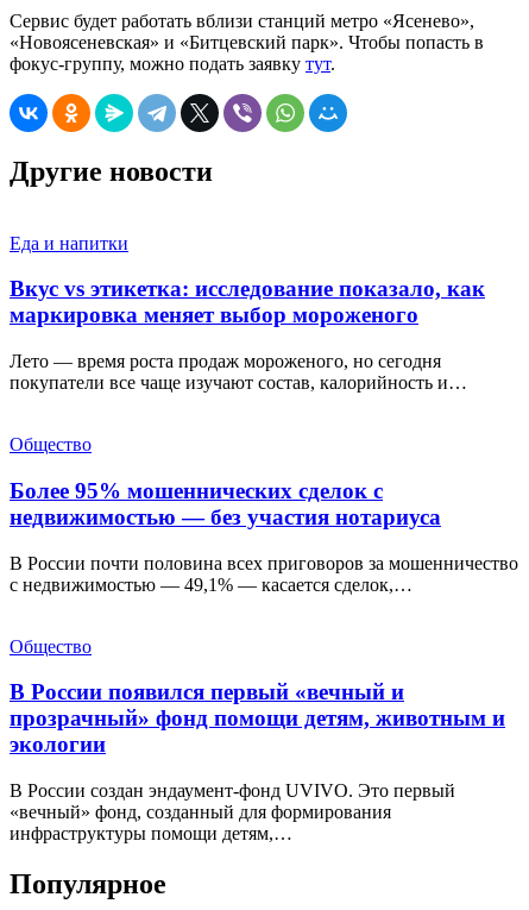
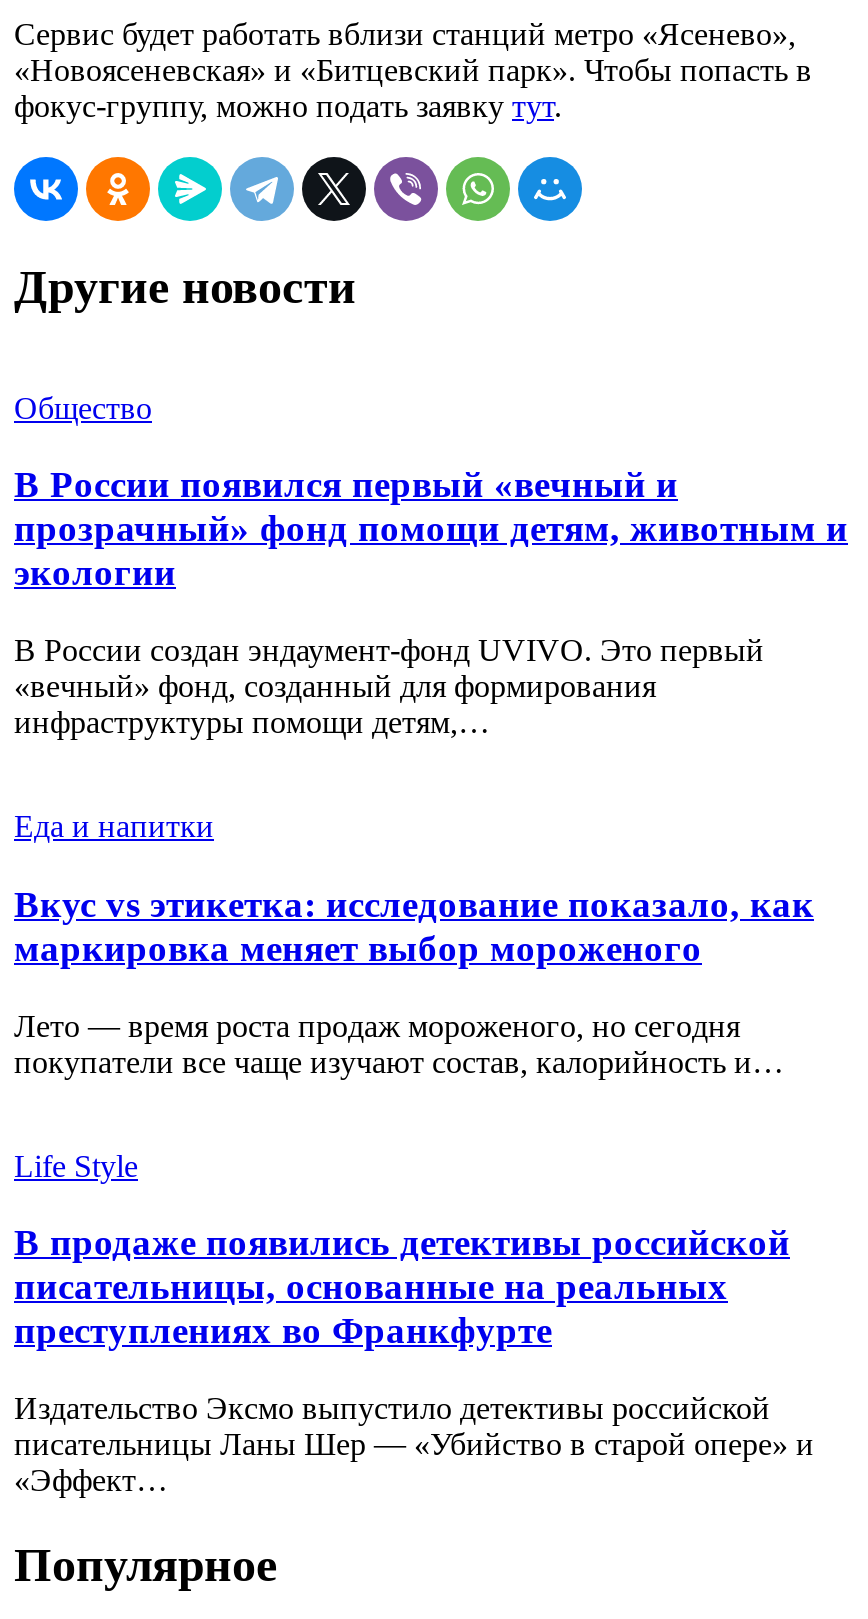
moved down: Еда и напитки | Вкус vs этикетка: исследование показало, как | маркировка меняет выбор мороженого | Лето — время роста продаж мороженого, но сегодня | покупатели все чаще изучают состав, калорийность и…

- Общество
- Более 95% мошеннических сделок с
- недвижимостью — без участия нотариуса
- В России почти половина всех приговоров за мошенничество
- с недвижимостью — 49,1% — касается сделок,…

moved up: Общество | В России появился первый «вечный и | прозрачный» фонд помощи детям, животным и | экологии | В России создан эндаумент-фонд UVIVO. Это первый | «вечный» фонд, созданный для формирования | инфраструктуры помощи детям,…

+ Life Style
+ В продаже появились детективы российской
+ писательницы, основанные на реальных
+ преступлениях во Франкфурте
+ Издательство Эксмо выпустило детективы российской
+ писательницы Ланы Шер — «Убийство в старой опере» и
+ «Эффект…
